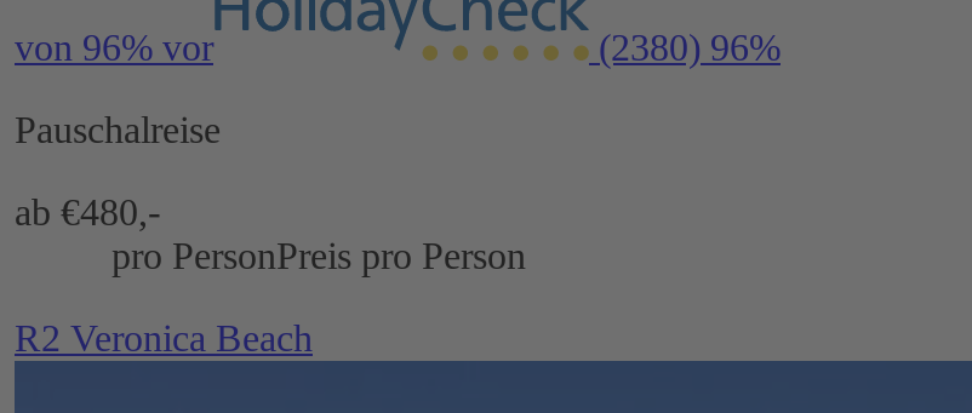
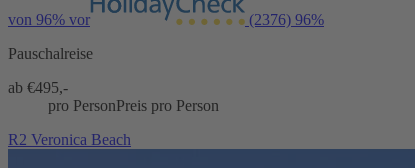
- (2380) 96%
+ (2376) 96%

- ab €480,-
+ ab €495,-
